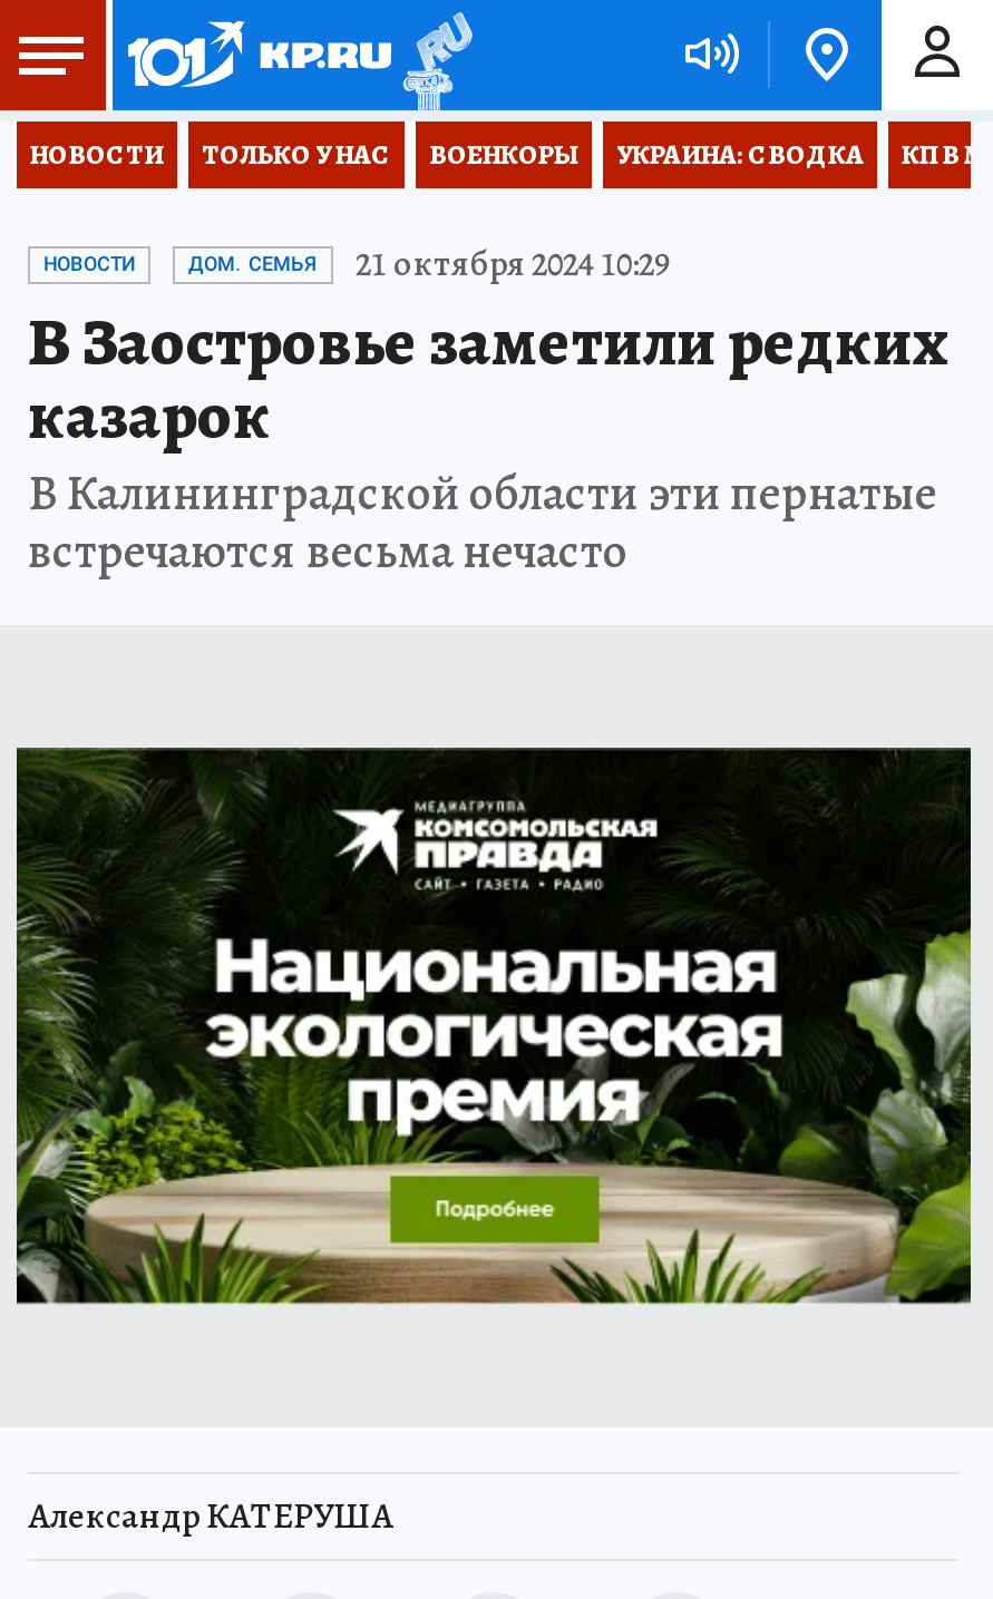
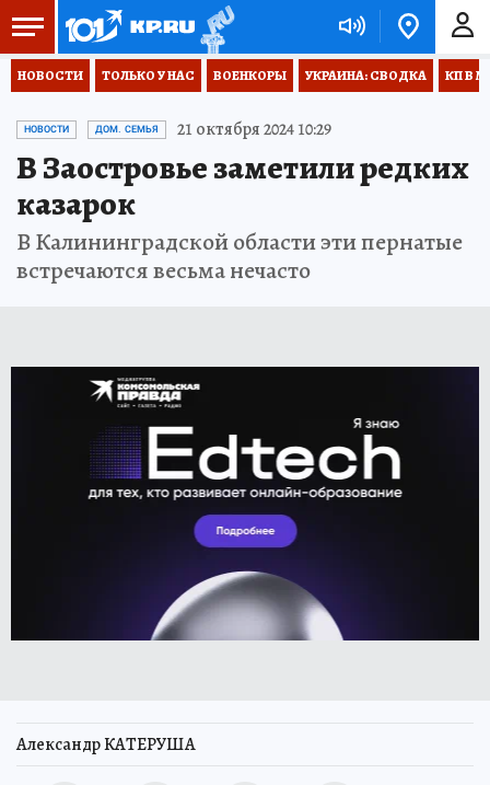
- [image]
+ [image]
